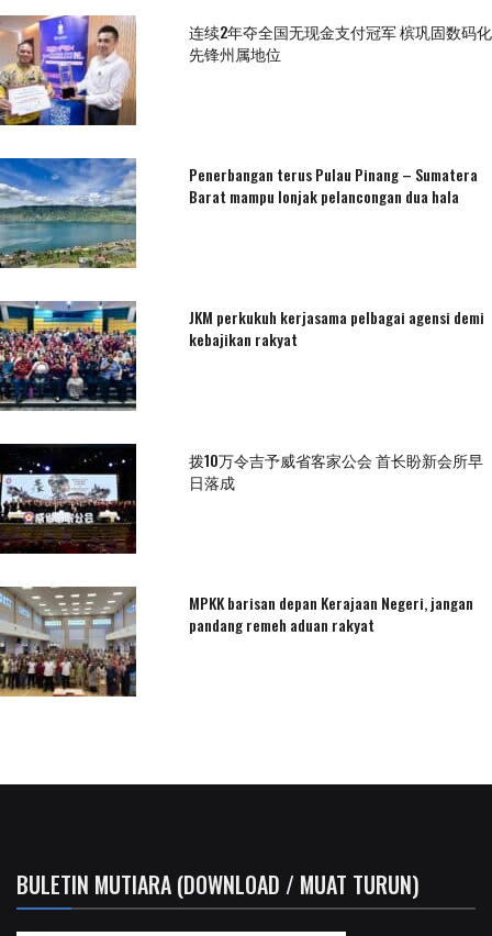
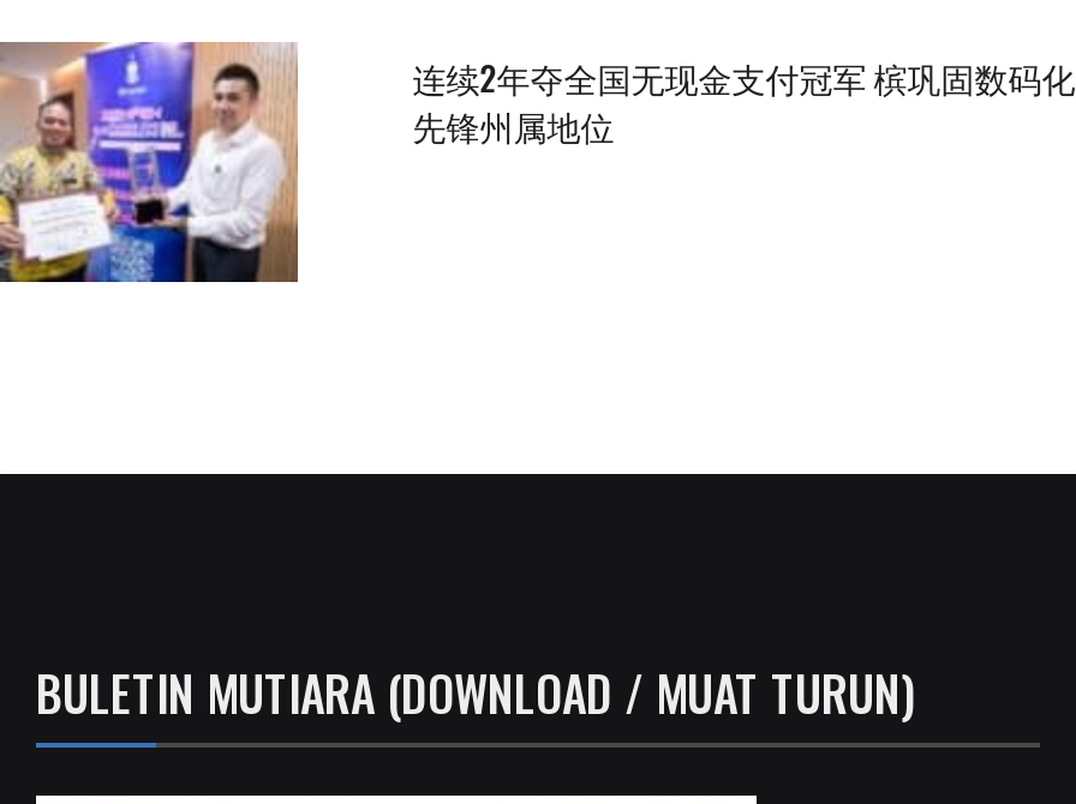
- [image]

- Penerbangan terus Pulau Pinang – Sumatera
- Barat mampu lonjak pelancongan dua hala

- [image]

- JKM perkukuh kerjasama pelbagai agensi demi
- kebajikan rakyat

- [image]

- 拨10万令吉予威省客家公会 首长盼新会所早
- 日落成

- [image]

- MPKK barisan depan Kerajaan Negeri, jangan
- pandang remeh aduan rakyat
